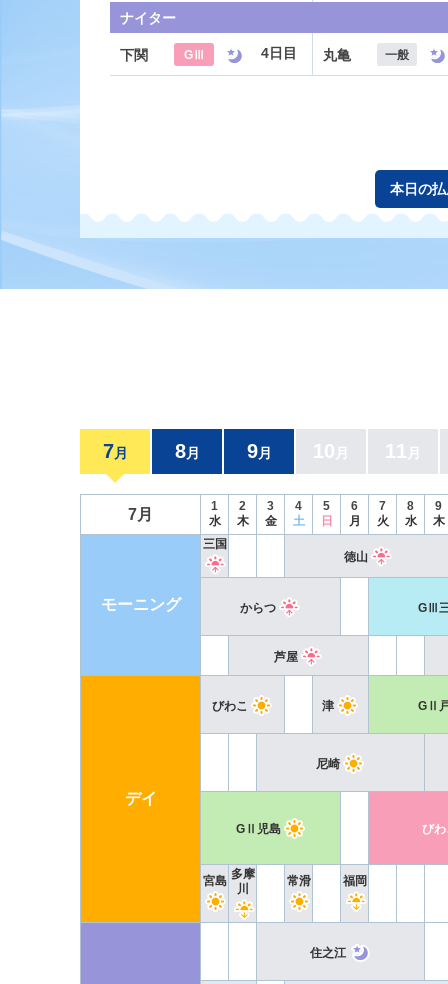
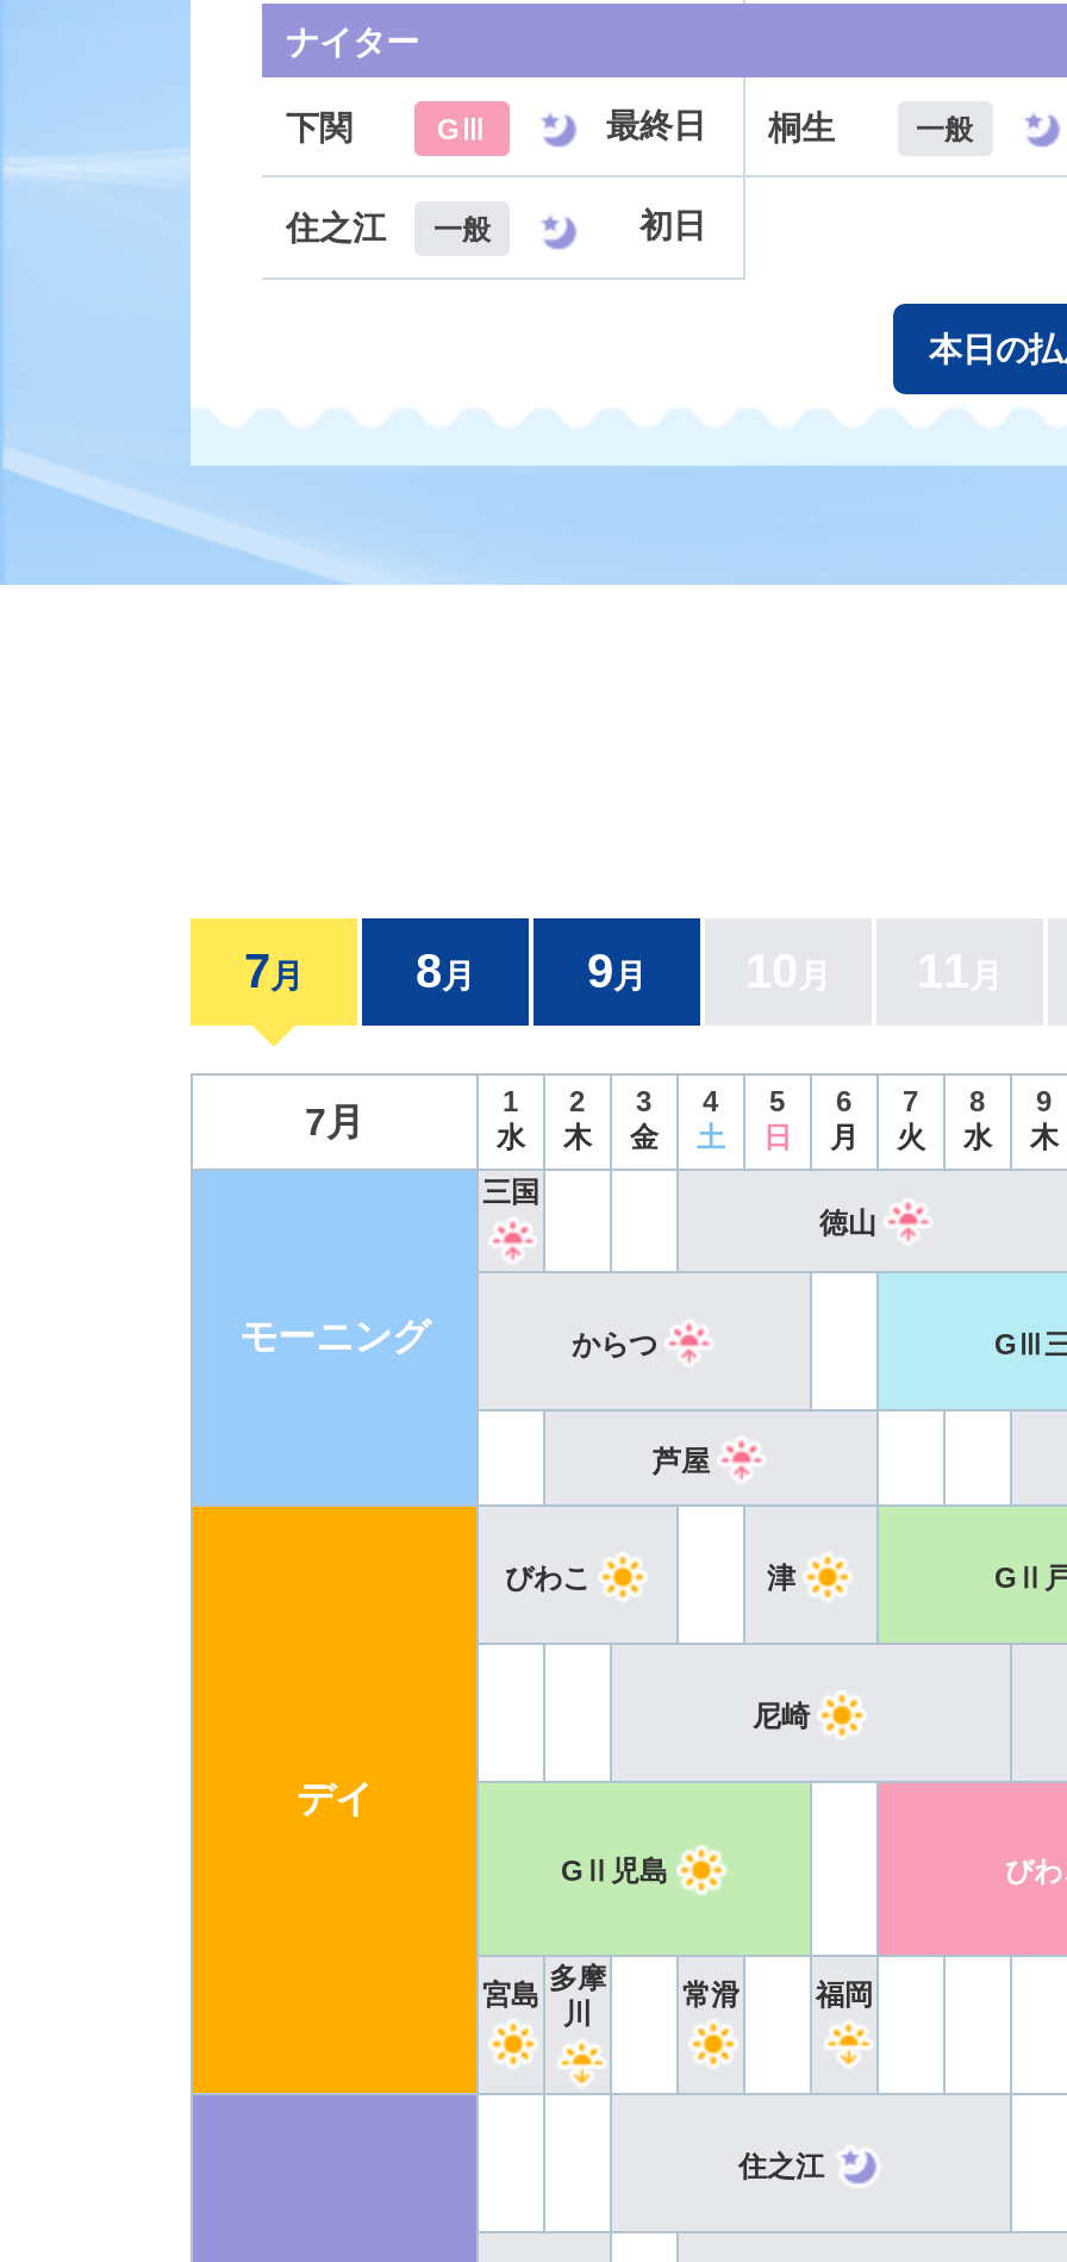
- 4日目
- 丸亀
+ 最終日
+ 桐生

+ 住之江
+ 一般
+ 初日
